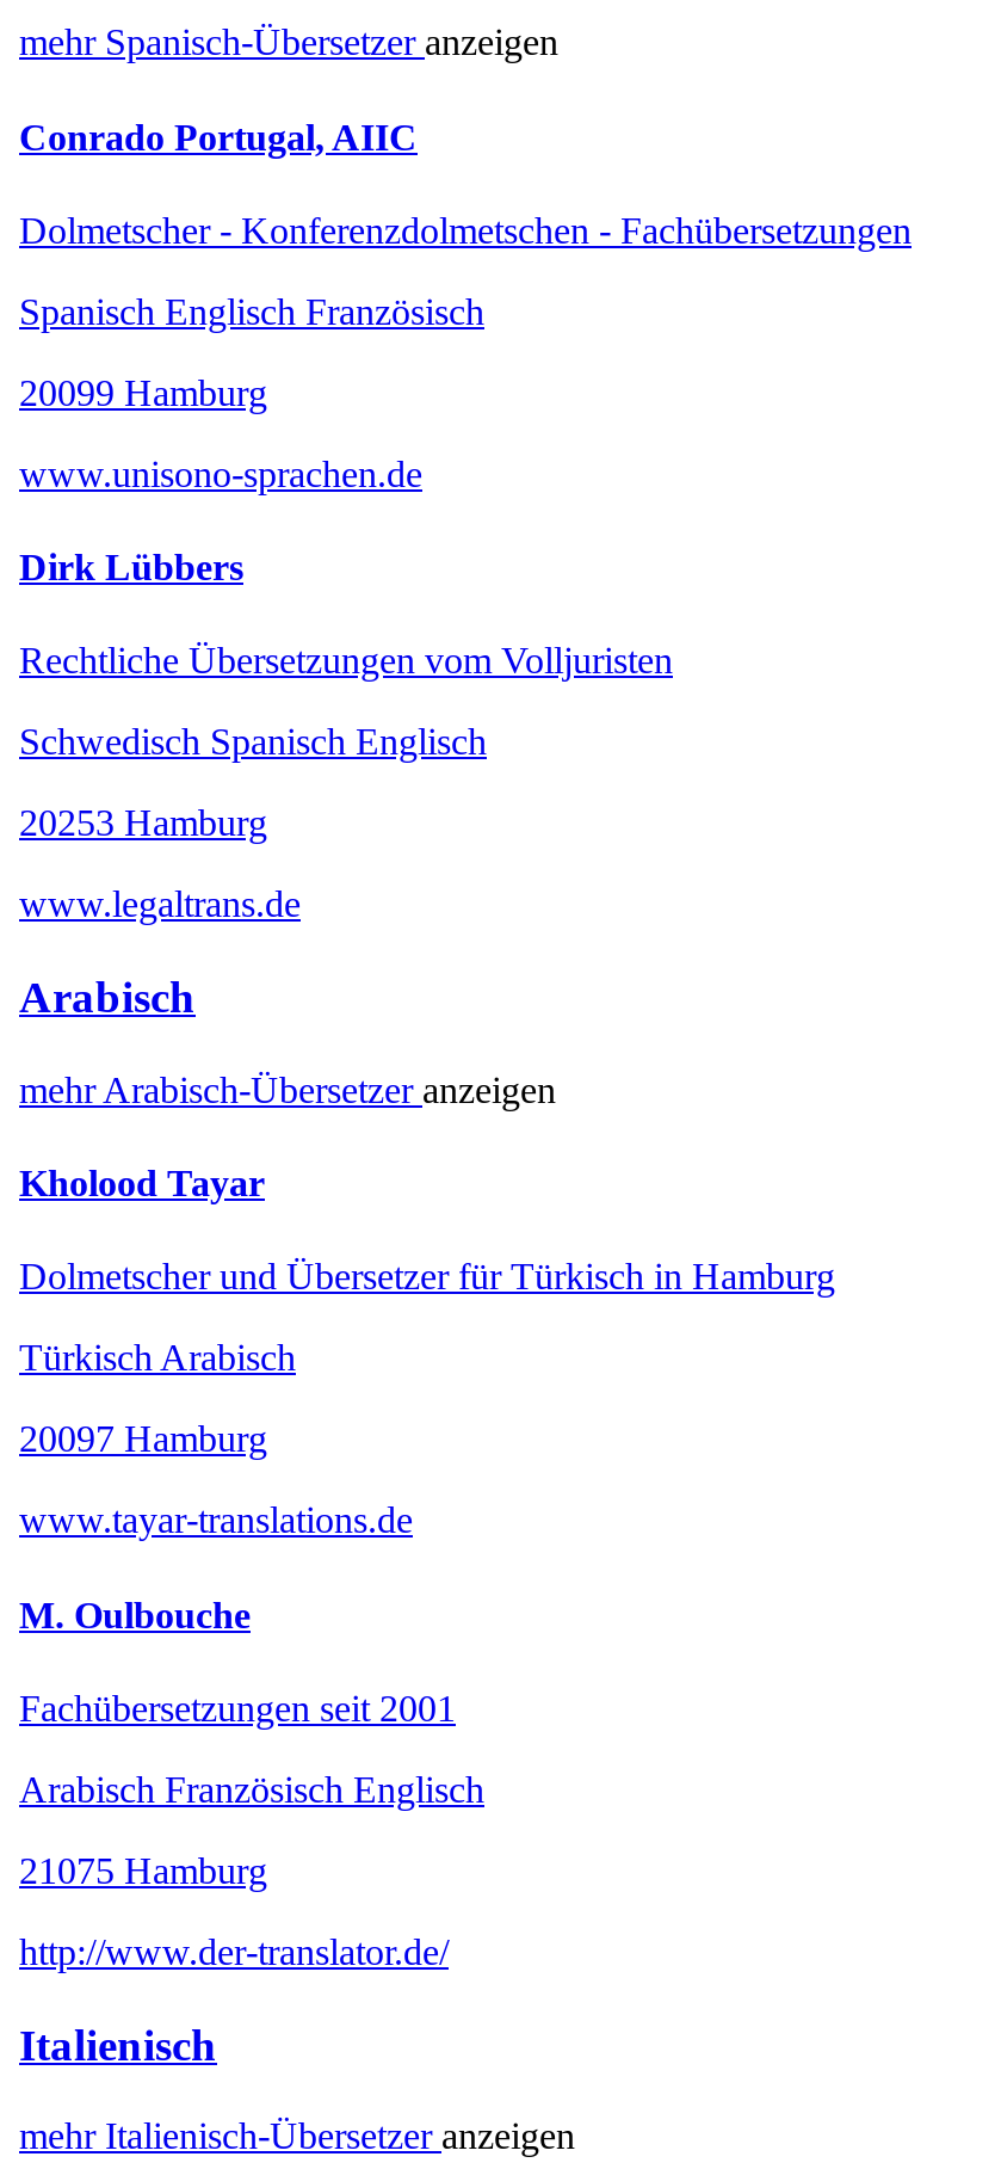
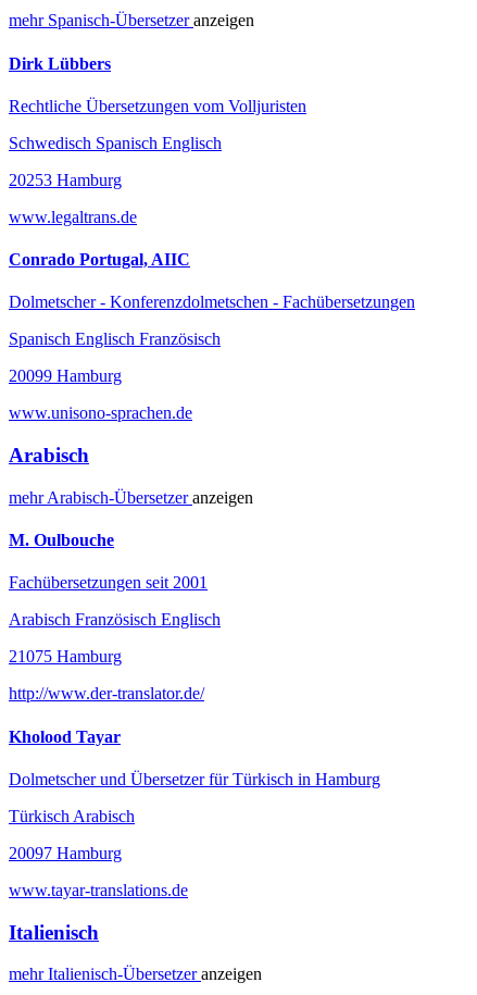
moved down: Conrado Portugal, AIIC | Dolmetscher - Konferenzdolmetschen - Fachübersetzungen | Spanisch Englisch Französisch | 20099 Hamburg | www.unisono-sprachen.de

moved up: Dirk Lübbers | Rechtliche Übersetzungen vom Volljuristen | Schwedisch Spanisch Englisch | 20253 Hamburg | www.legaltrans.de

moved down: Kholood Tayar | Dolmetscher und Übersetzer für Türkisch in Hamburg | Türkisch Arabisch | 20097 Hamburg | www.tayar-translations.de

moved up: M. Oulbouche | Fachübersetzungen seit 2001 | Arabisch Französisch Englisch | 21075 Hamburg | http://www.der-translator.de/
